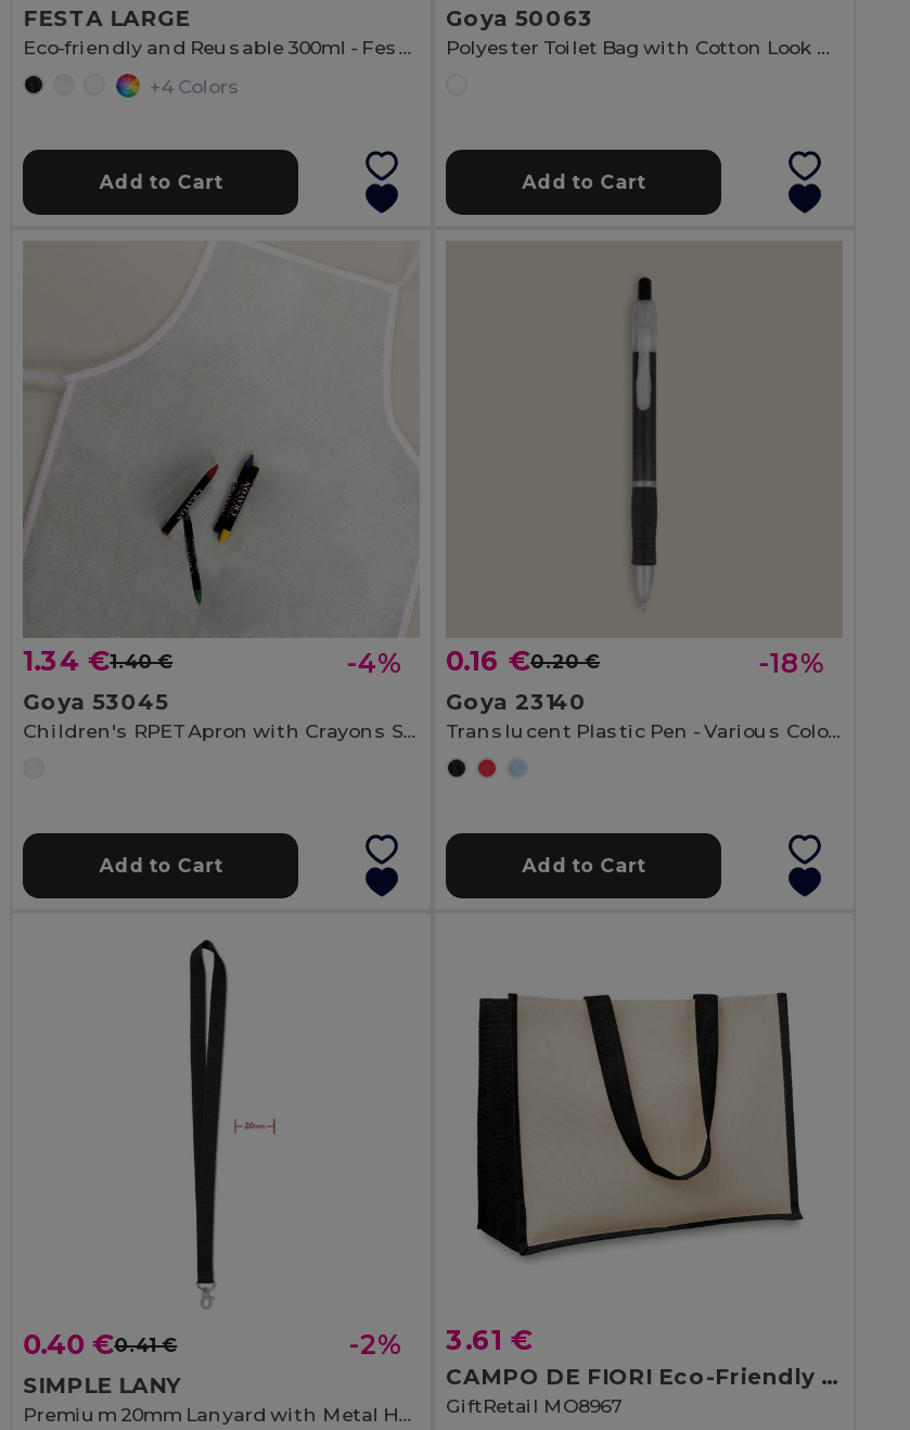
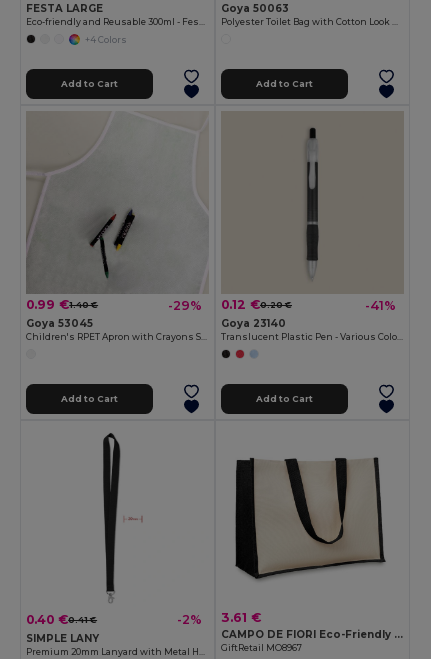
- 1.34 €1.40 €
+ 0.99 €1.40 €

- -4%
+ -29%

- 0.16 €0.20 €
+ 0.12 €0.20 €

- -18%
+ -41%
